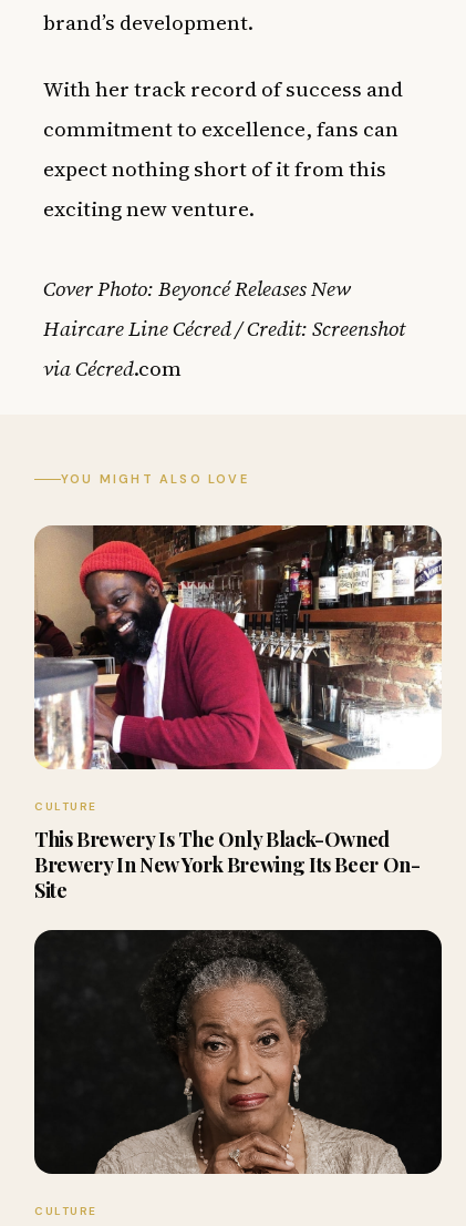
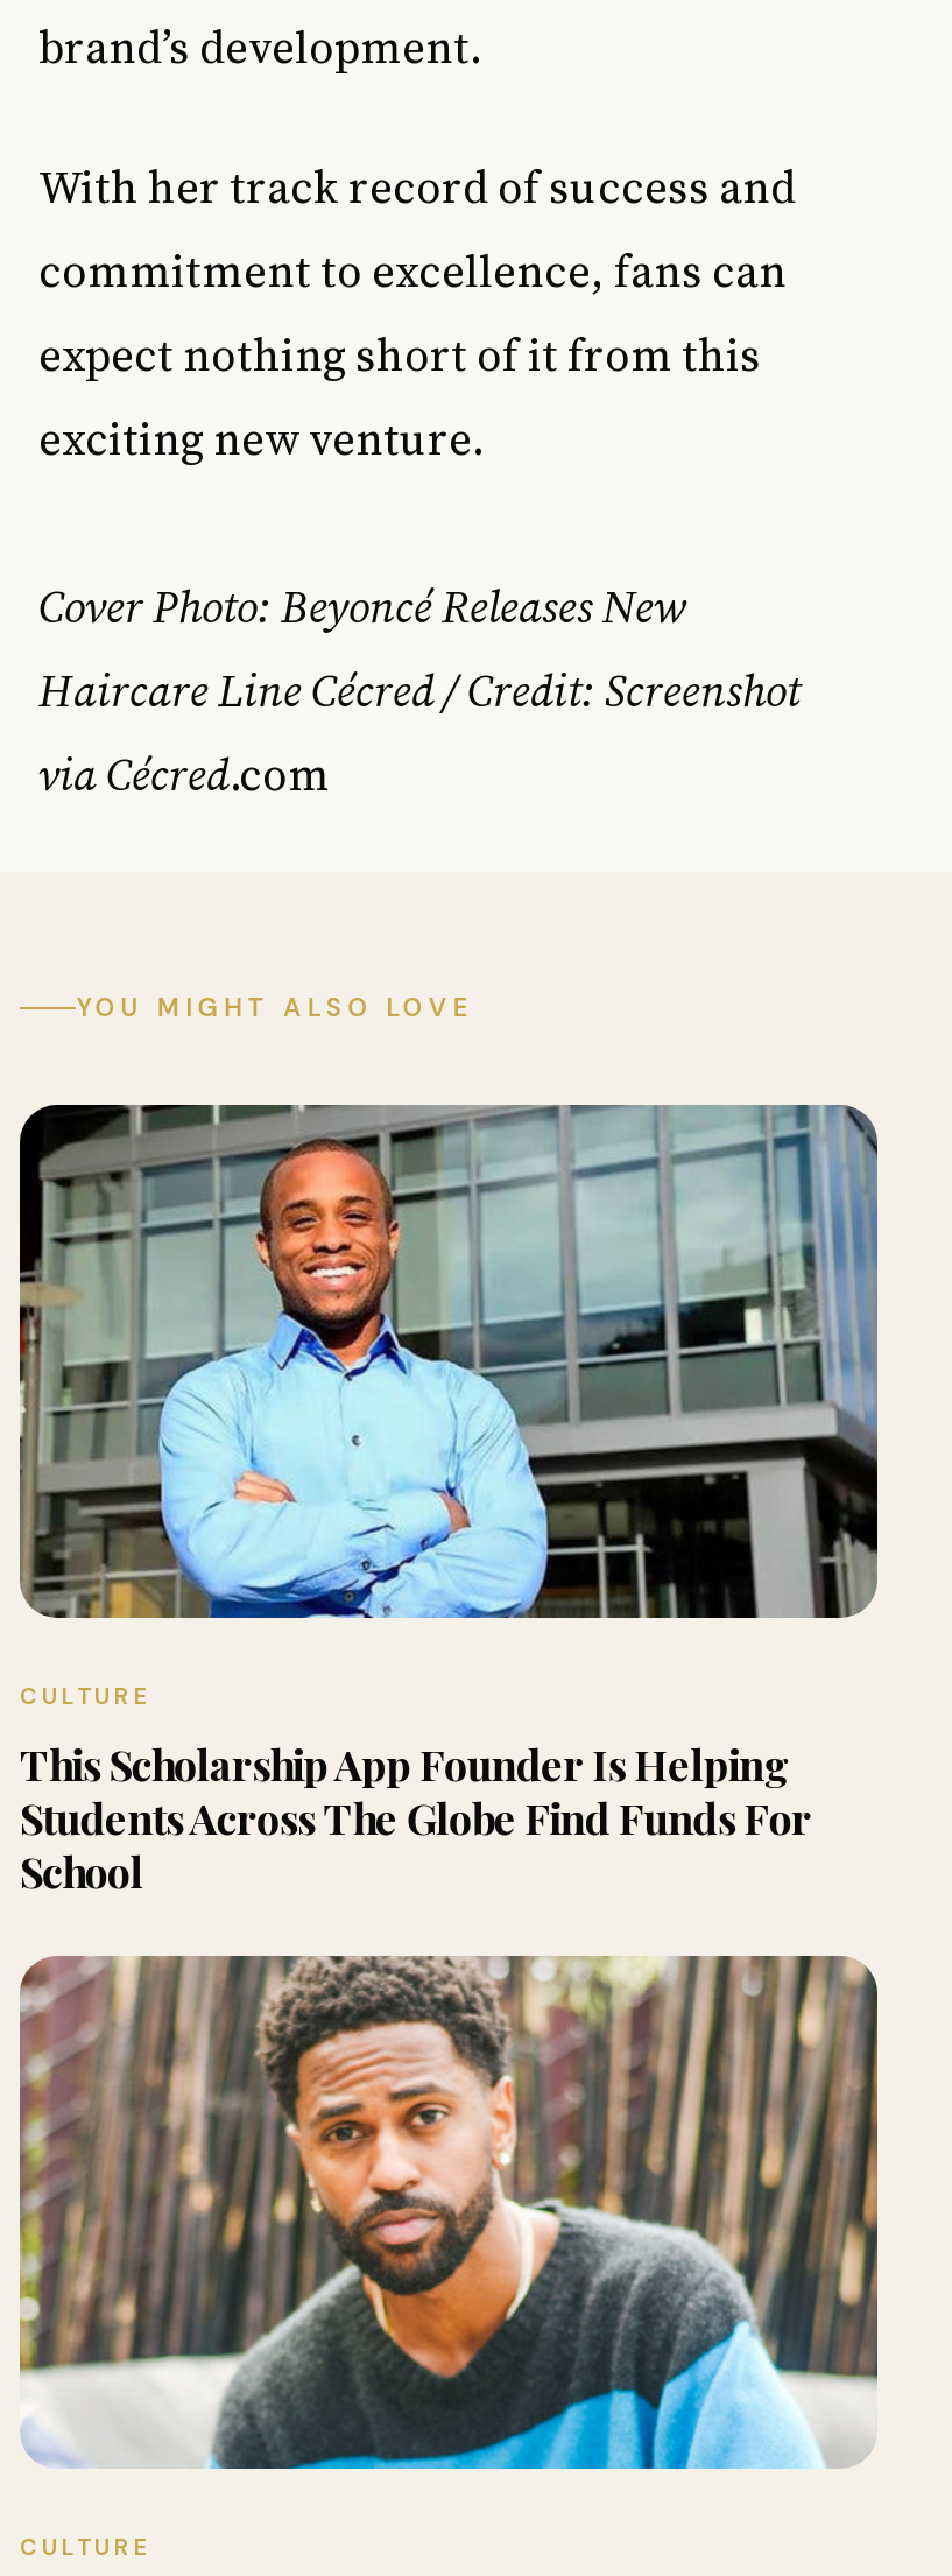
- [image]
+ [image]

- This Brewery Is The Only Black-Owned
- Brewery In New York Brewing Its Beer On-
- Site
+ This Scholarship App Founder Is Helping
+ Students Across The Globe Find Funds For
+ School

- [image]
+ [image]
